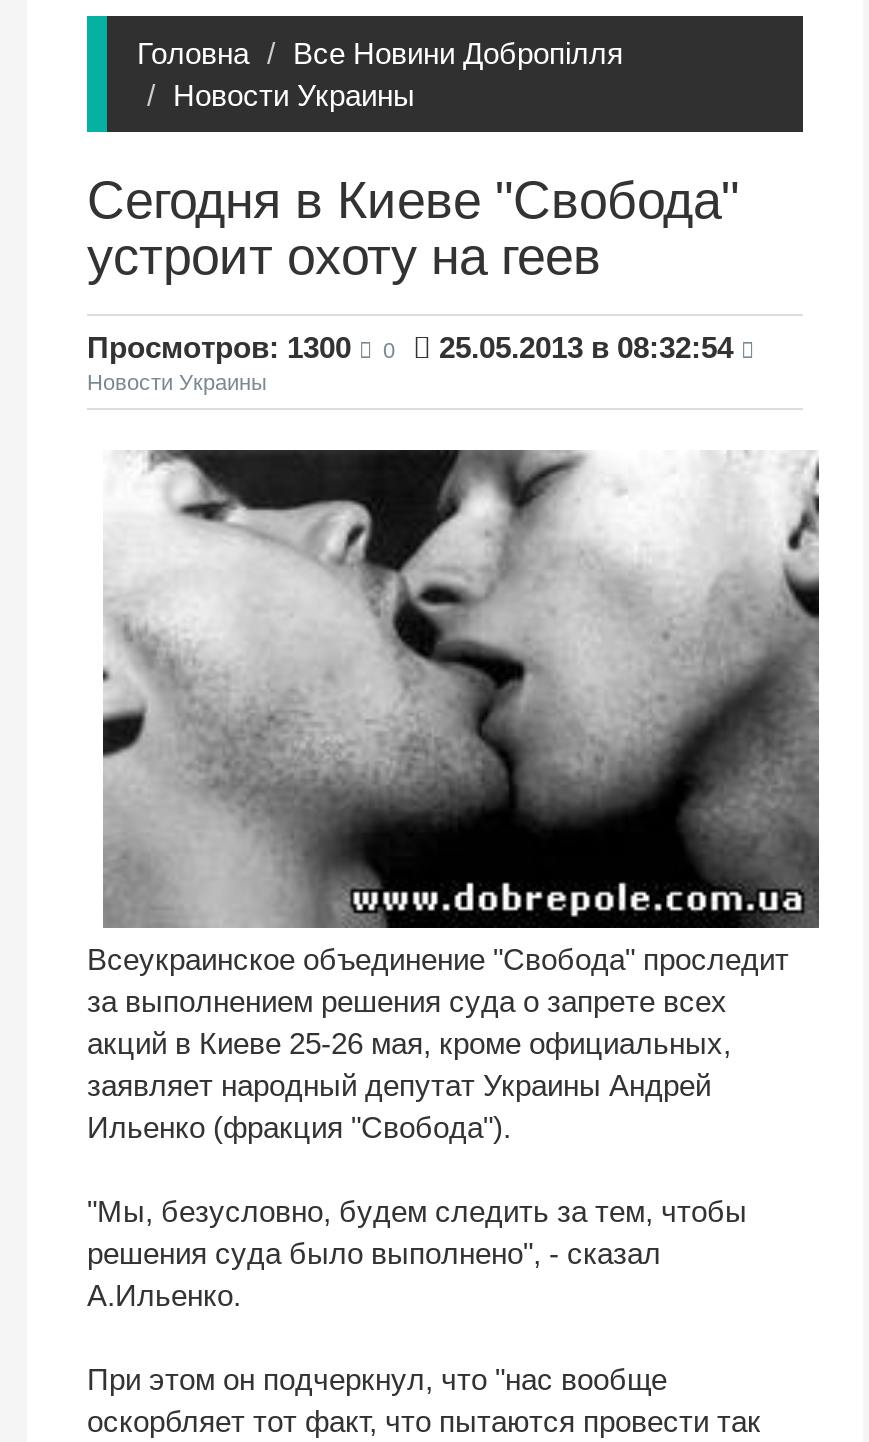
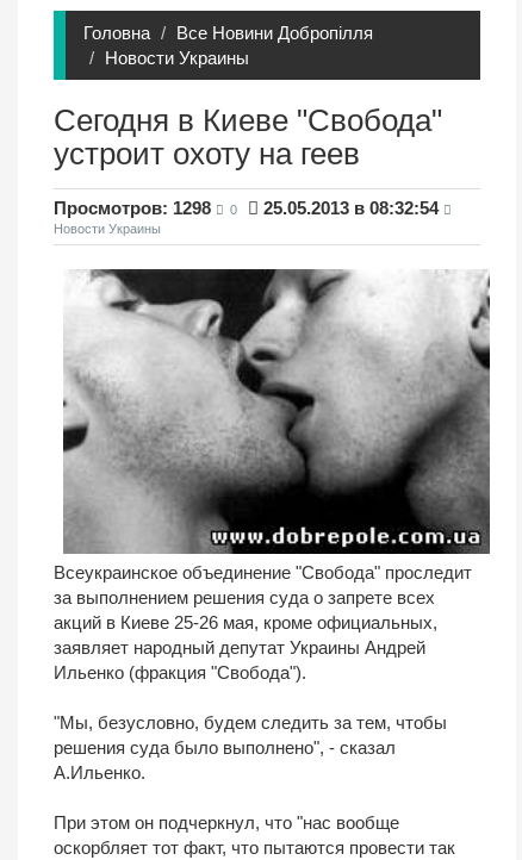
- Просмотров: 1300
+ Просмотров: 1298
